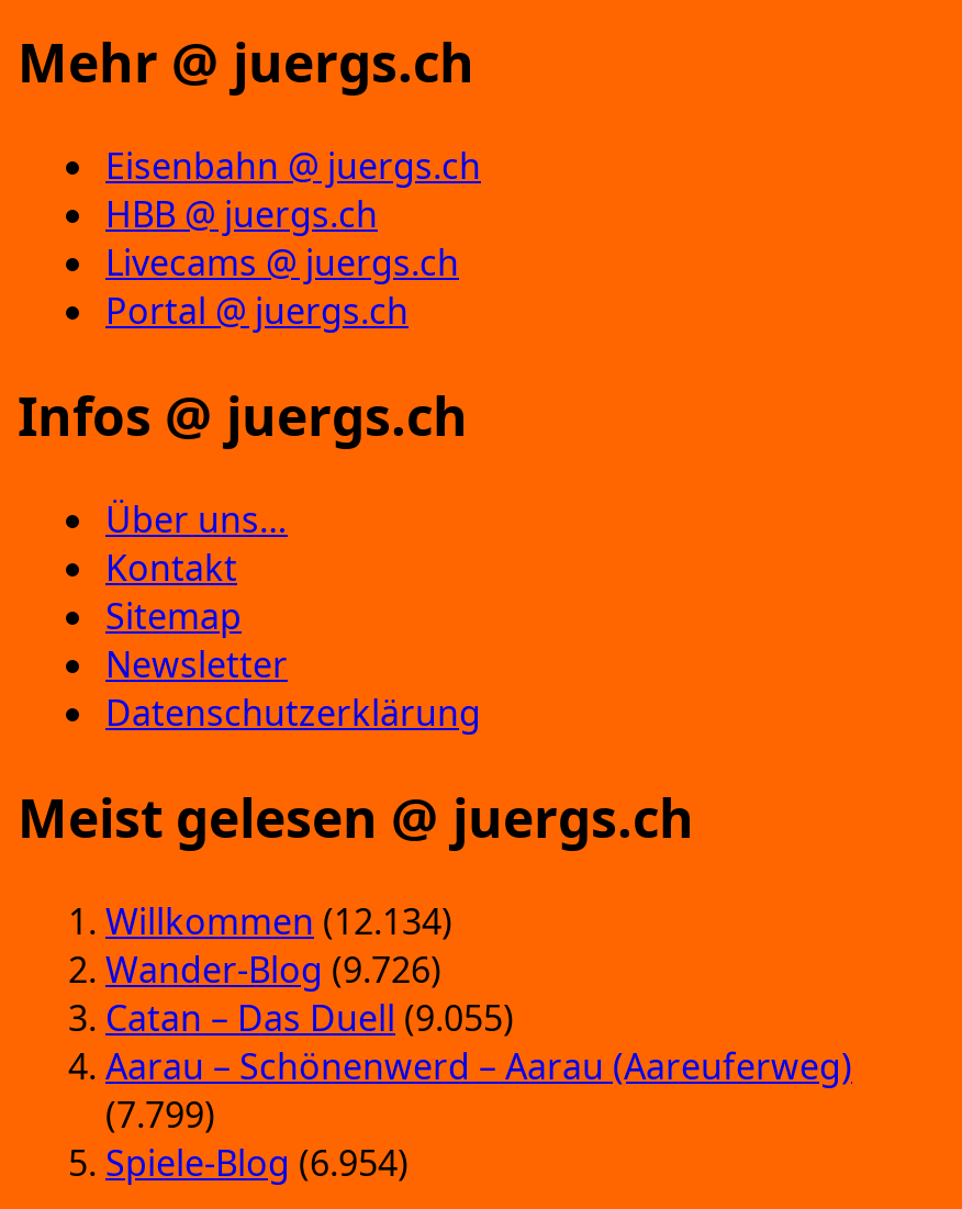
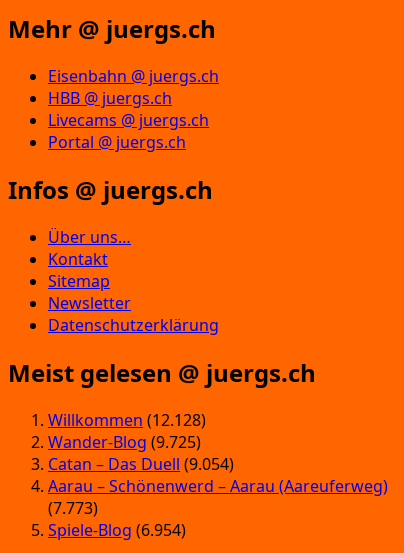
- Willkommen (12.134)
+ Willkommen (12.128)

- Wander-Blog (9.726)
+ Wander-Blog (9.725)

- Catan – Das Duell (9.055)
+ Catan – Das Duell (9.054)

- (7.799)
+ (7.773)
